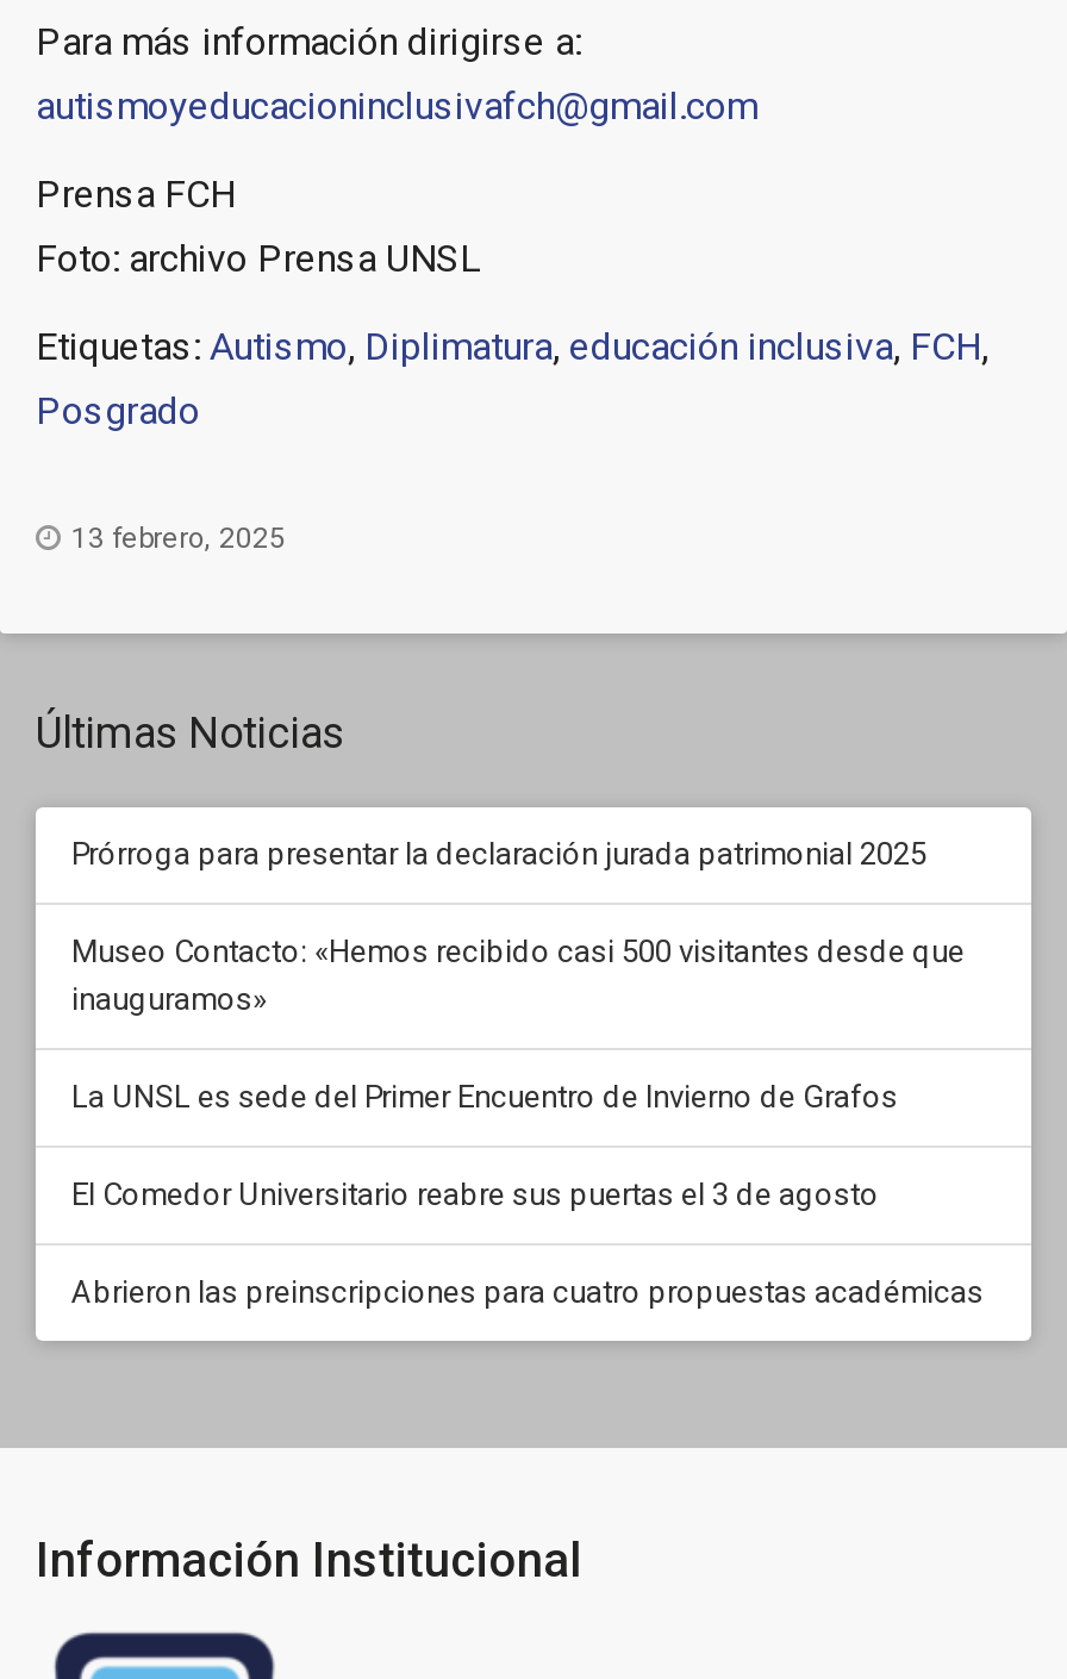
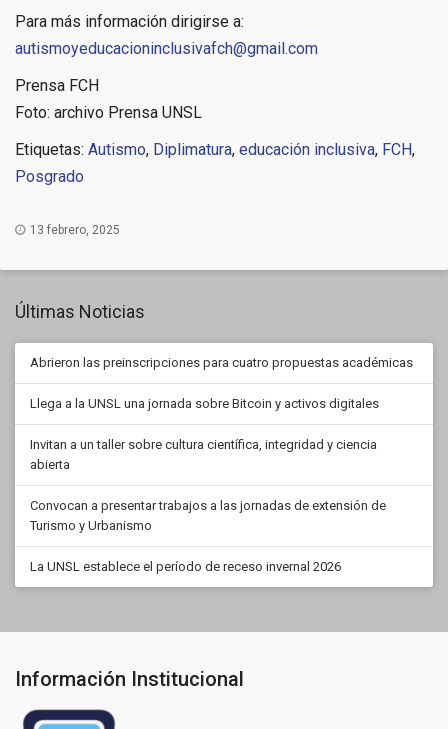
- Prórroga para presentar la declaración jurada patrimonial 2025
- Museo Contacto: «Hemos recibido casi 500 visitantes desde que
- inauguramos»
- La UNSL es sede del Primer Encuentro de Invierno de Grafos
- El Comedor Universitario reabre sus puertas el 3 de agosto

moved up: Abrieron las preinscripciones para cuatro propuestas académicas

+ Llega a la UNSL una jornada sobre Bitcoin y activos digitales
+ Invitan a un taller sobre cultura científica, integridad y ciencia
+ abierta
+ Convocan a presentar trabajos a las jornadas de extensión de
+ Turismo y Urbanismo
+ La UNSL establece el período de receso invernal 2026
